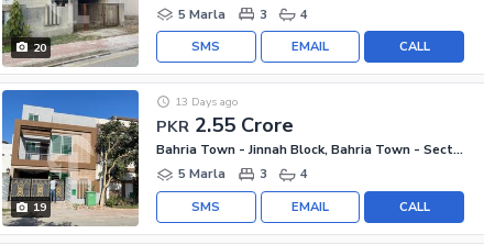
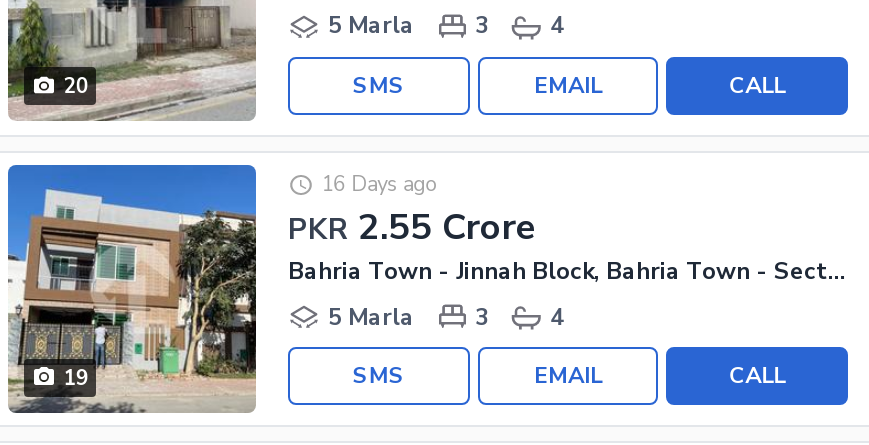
- 13 Days ago
+ 16 Days ago
